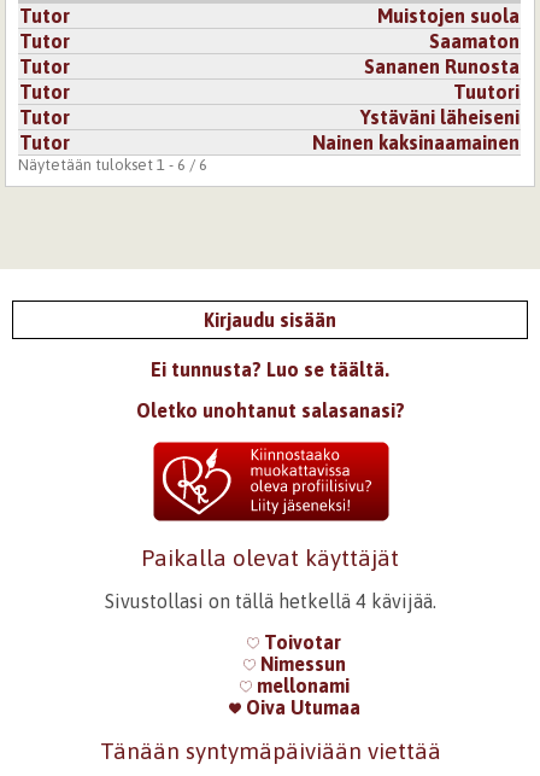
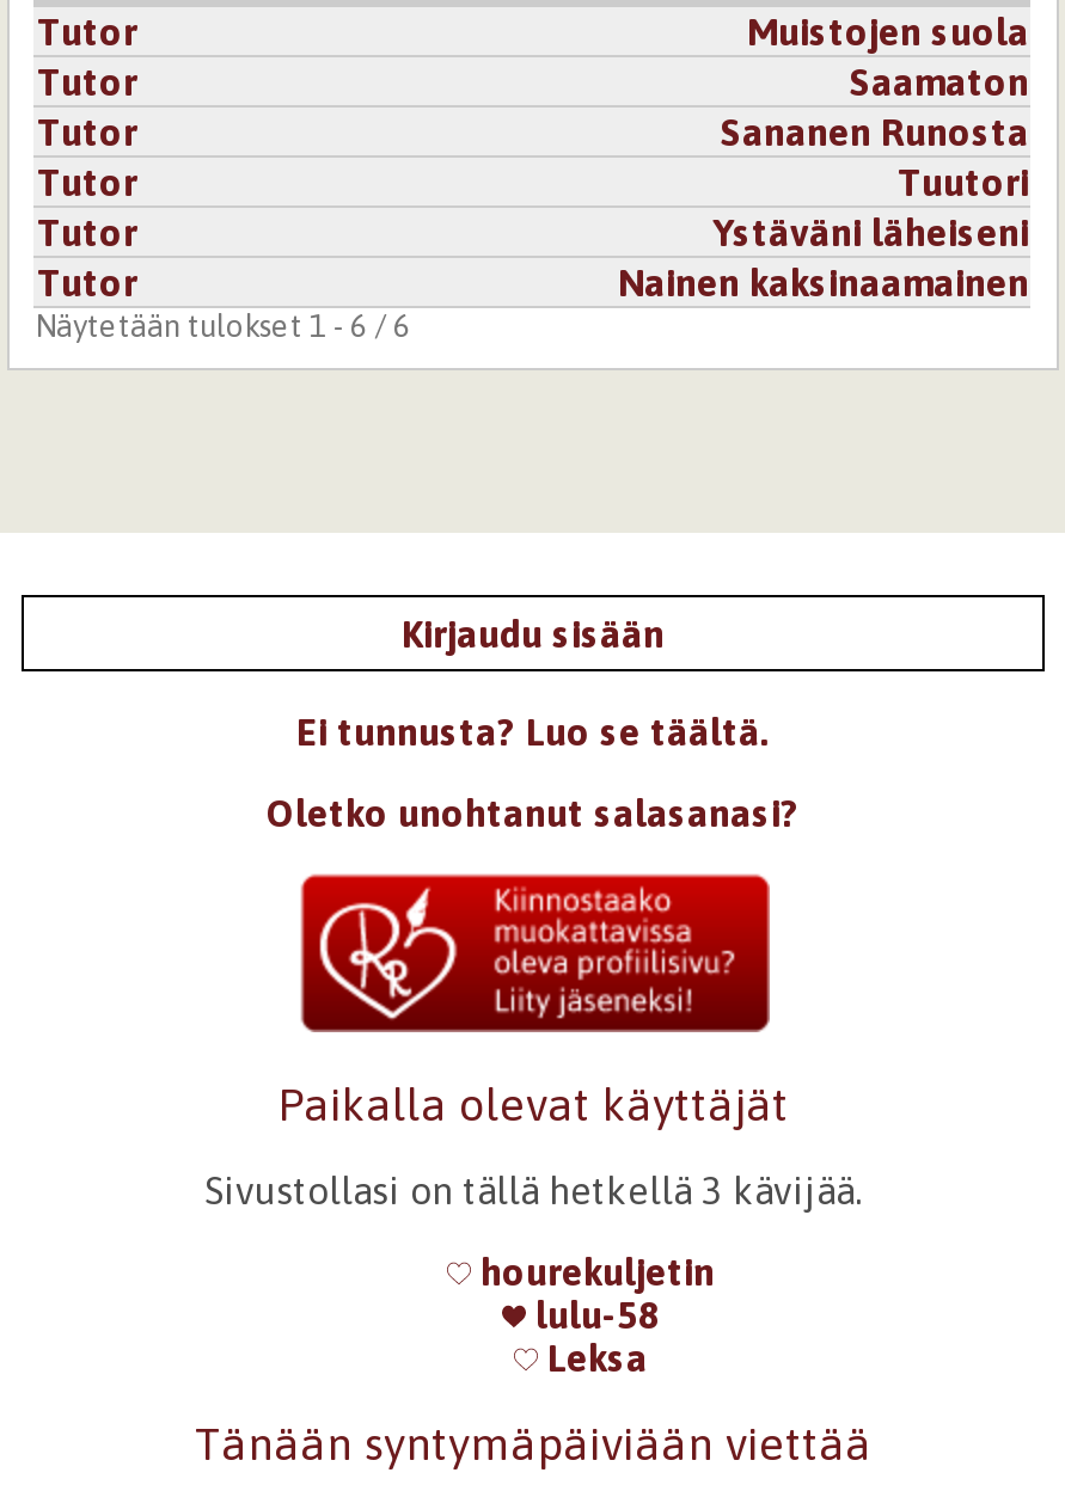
- Sivustollasi on tällä hetkellä 4 kävijää.
+ Sivustollasi on tällä hetkellä 3 kävijää.

- Toivotar
- Nimessun
- mellonami
- Oiva Utumaa
+ hourekuljetin
+ lulu-58
+ Leksa
